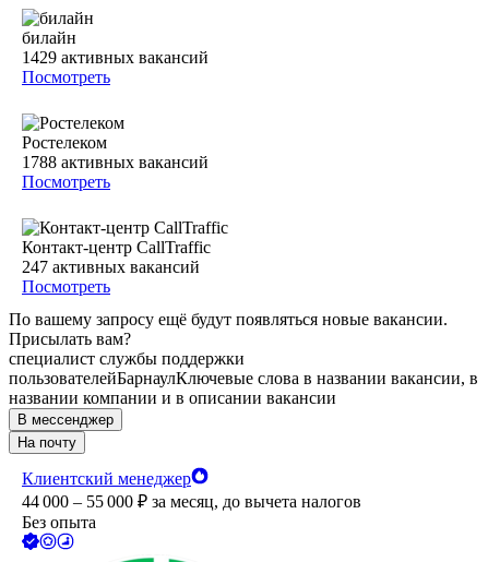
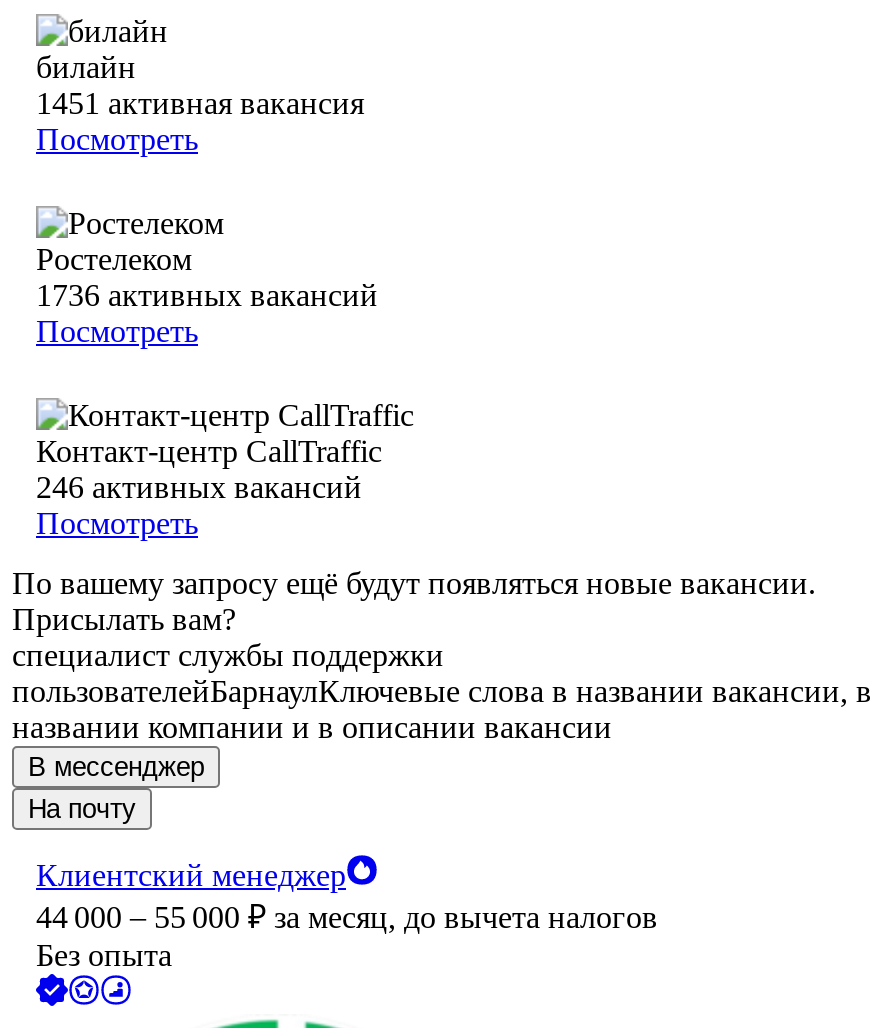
- 1429 активных вакансий
+ 1451 активная вакансия

- 1788 активных вакансий
+ 1736 активных вакансий

- 247 активных вакансий
+ 246 активных вакансий
